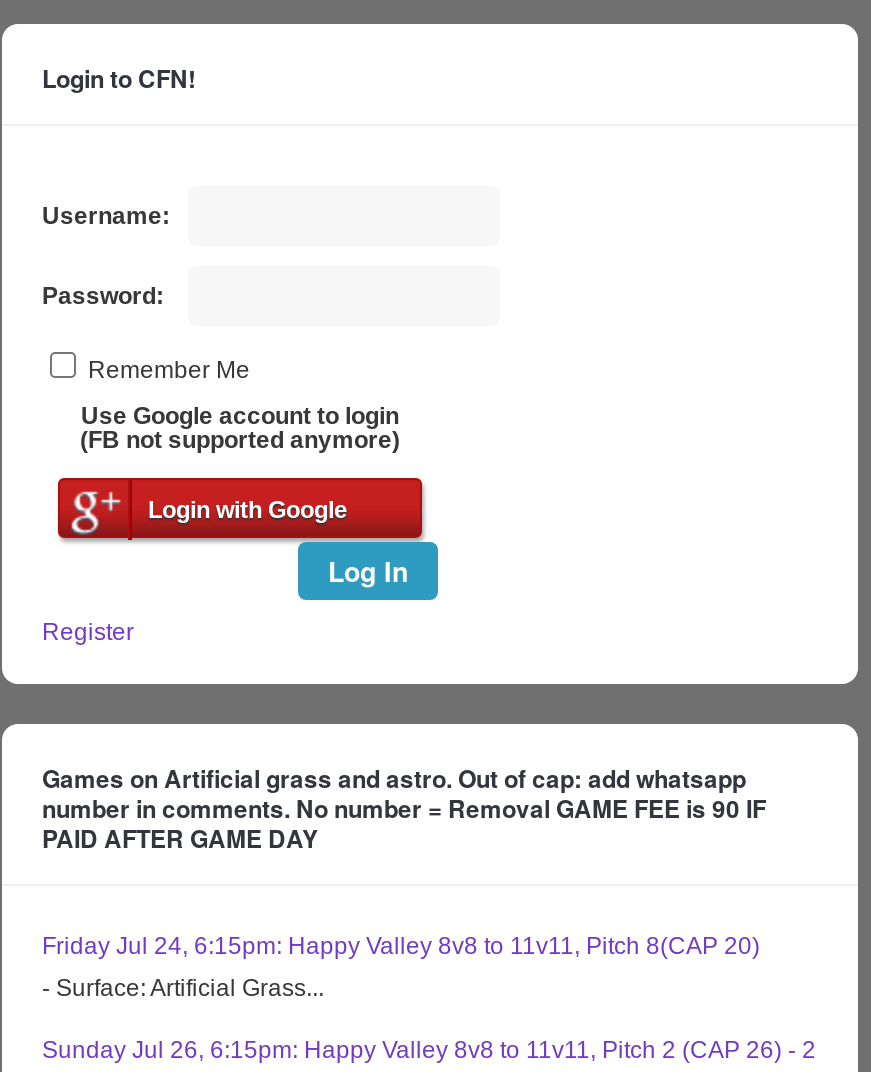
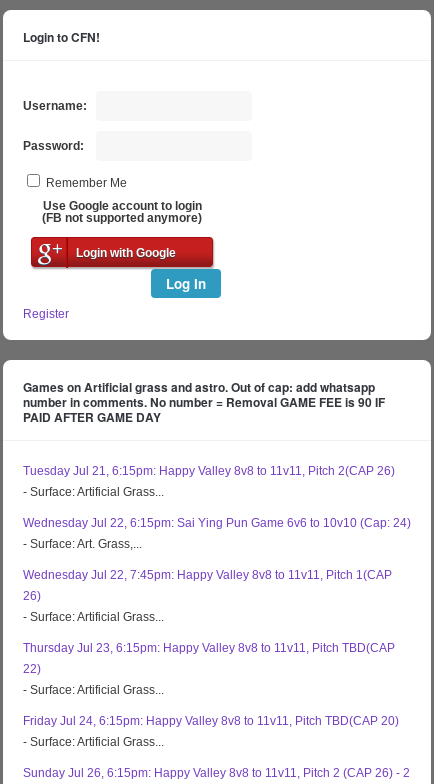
- Friday Jul 24, 6:15pm: Happy Valley 8v8 to 11v11, Pitch 8(CAP 20)
+ Tuesday Jul 21, 6:15pm: Happy Valley 8v8 to 11v11, Pitch 2(CAP 26)
+ - Surface: Artificial Grass...
+ Wednesday Jul 22, 6:15pm: Sai Ying Pun Game 6v6 to 10v10 (Cap: 24)
+ - Surface: Art. Grass,...
+ Wednesday Jul 22, 7:45pm: Happy Valley 8v8 to 11v11, Pitch 1(CAP
+ 26)
+ - Surface: Artificial Grass...
+ Thursday Jul 23, 6:15pm: Happy Valley 8v8 to 11v11, Pitch TBD(CAP
+ 22)
+ - Surface: Artificial Grass...
+ Friday Jul 24, 6:15pm: Happy Valley 8v8 to 11v11, Pitch TBD(CAP 20)
